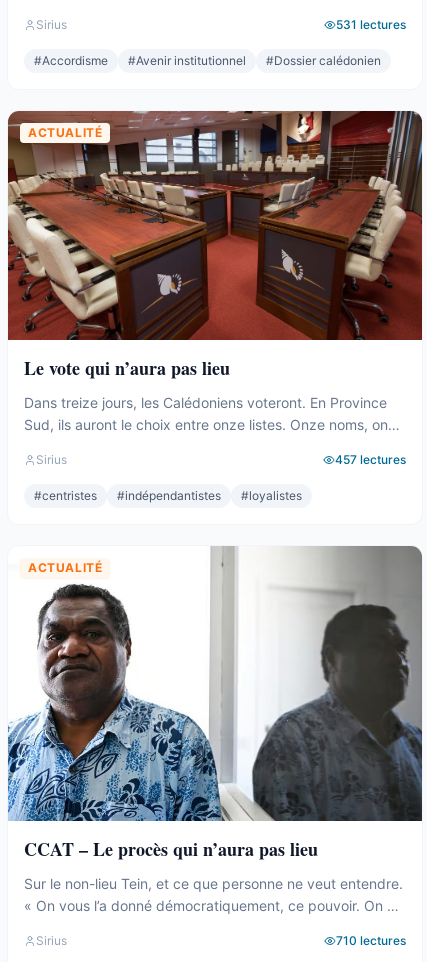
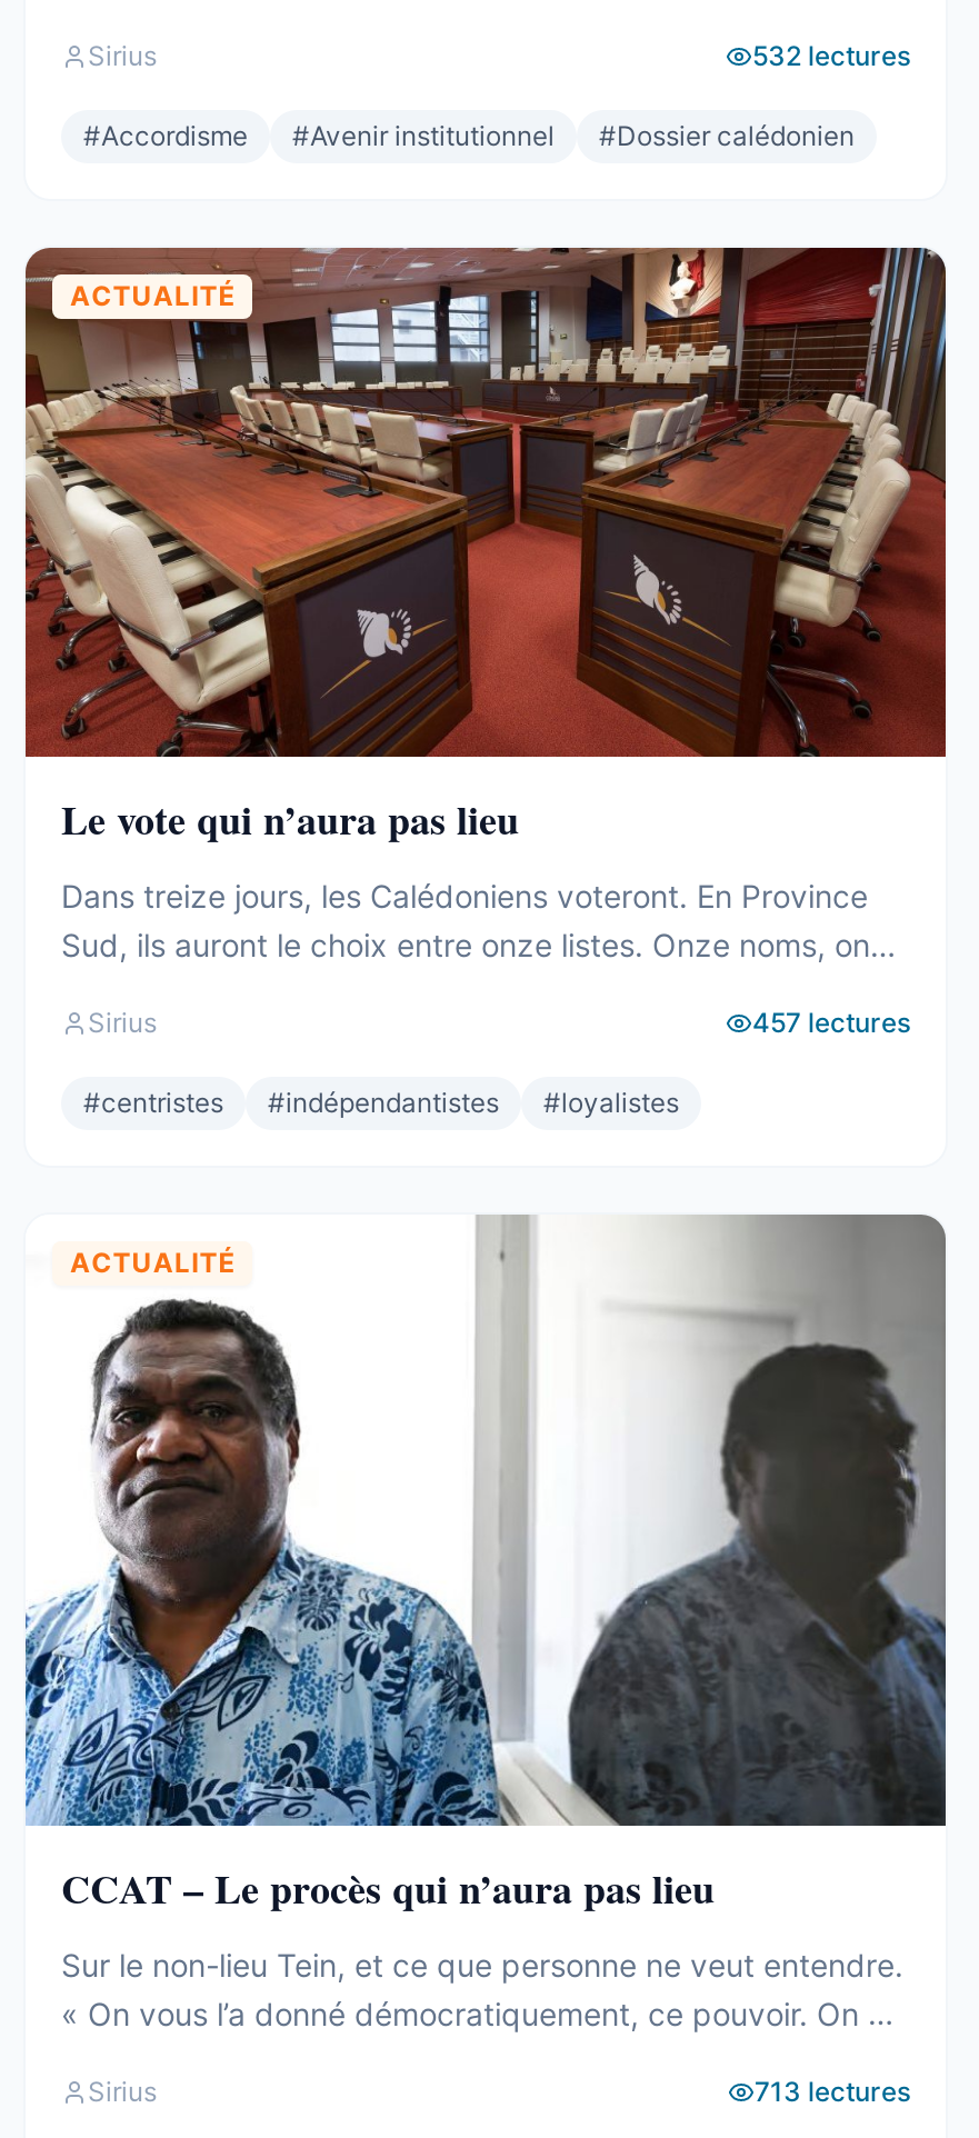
- 531 lectures
+ 532 lectures

- 710 lectures
+ 713 lectures
